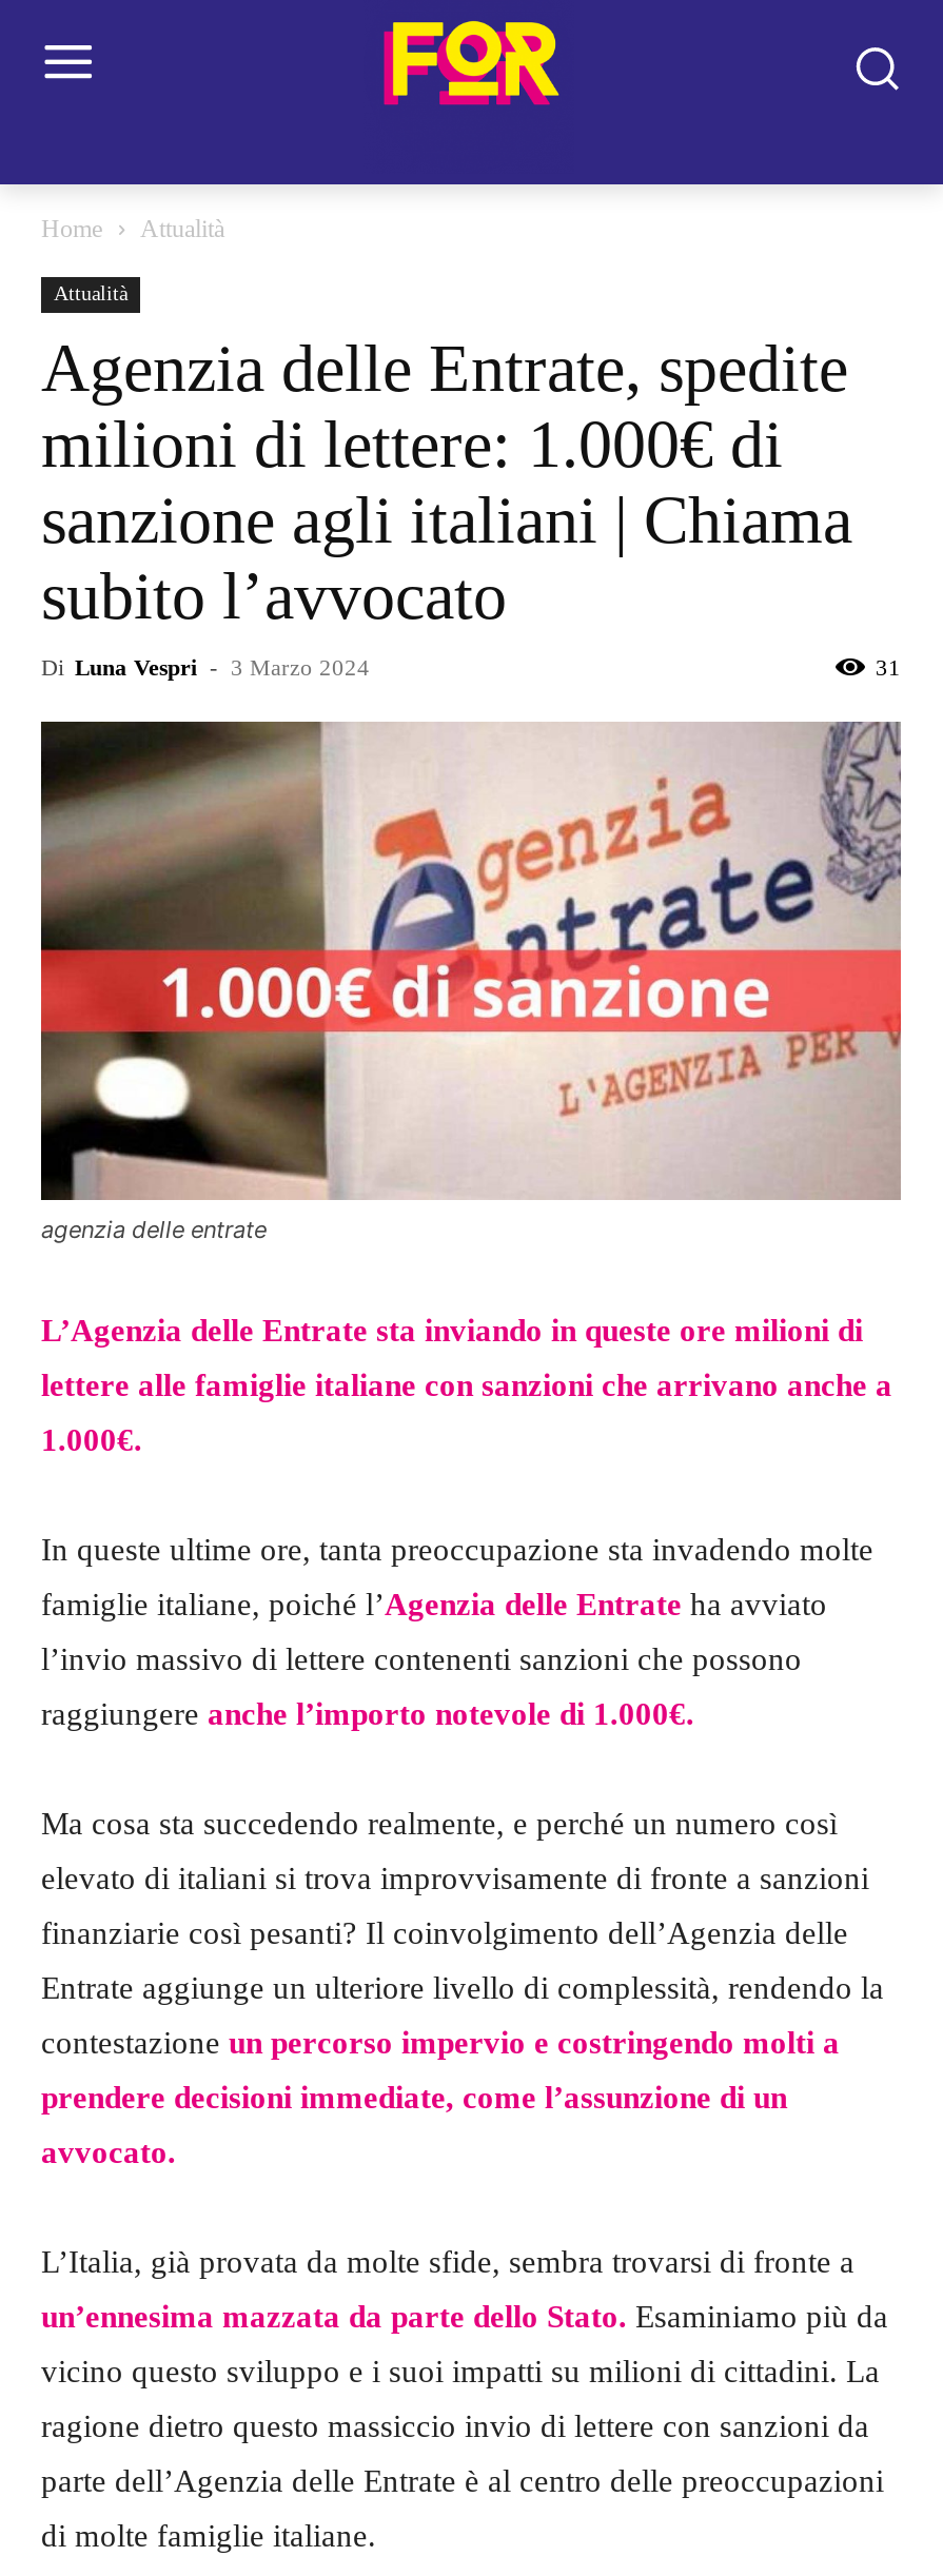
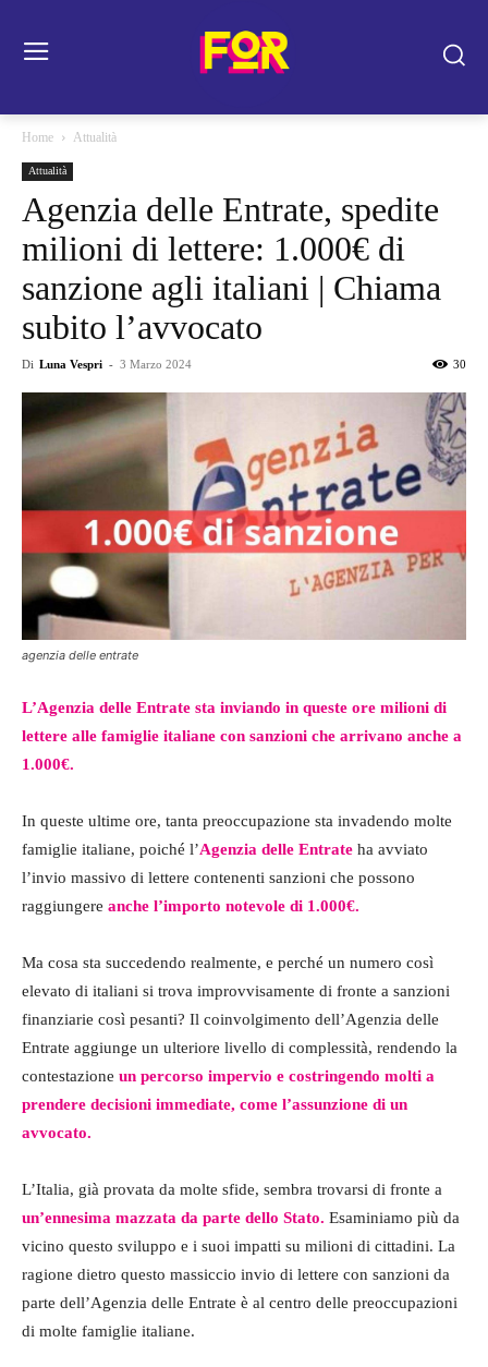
- 31
+ 30
